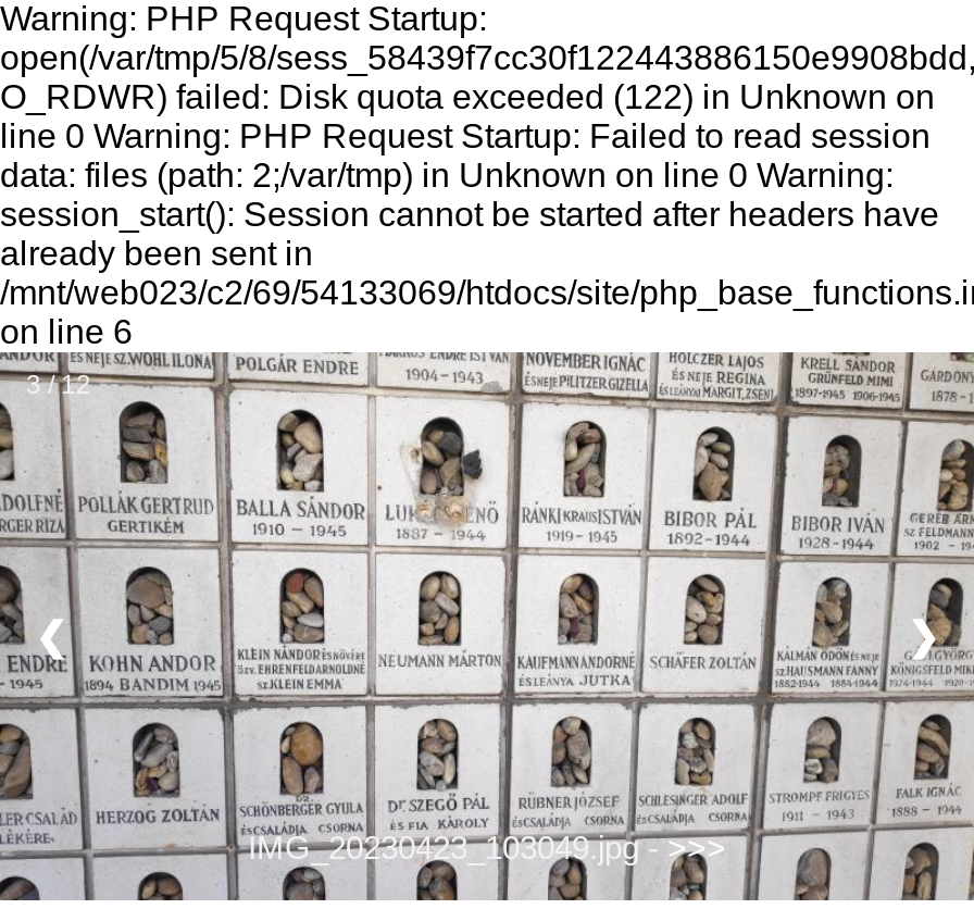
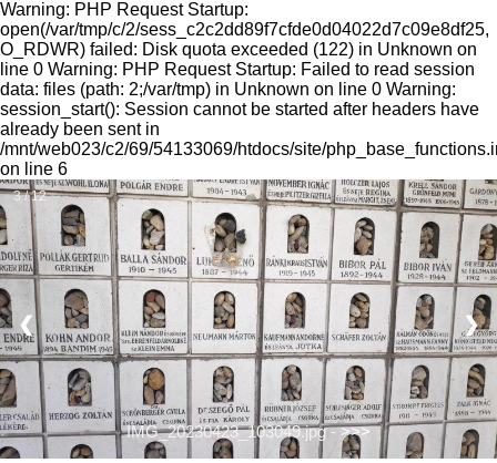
- open(/var/tmp/5/8/sess_58439f7cc30f122443886150e9908bdd,
+ open(/var/tmp/c/2/sess_c2c2dd89f7cfde0d04022d7c09e8df25,
